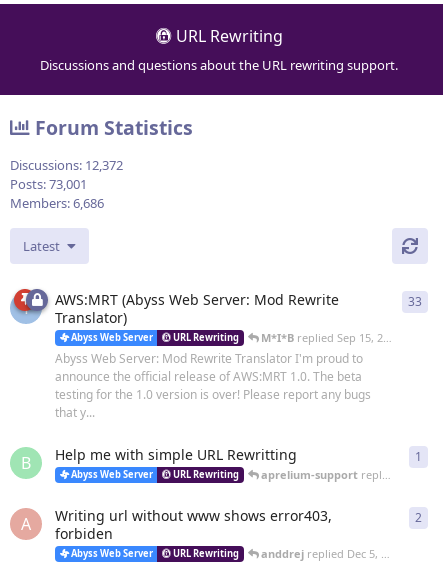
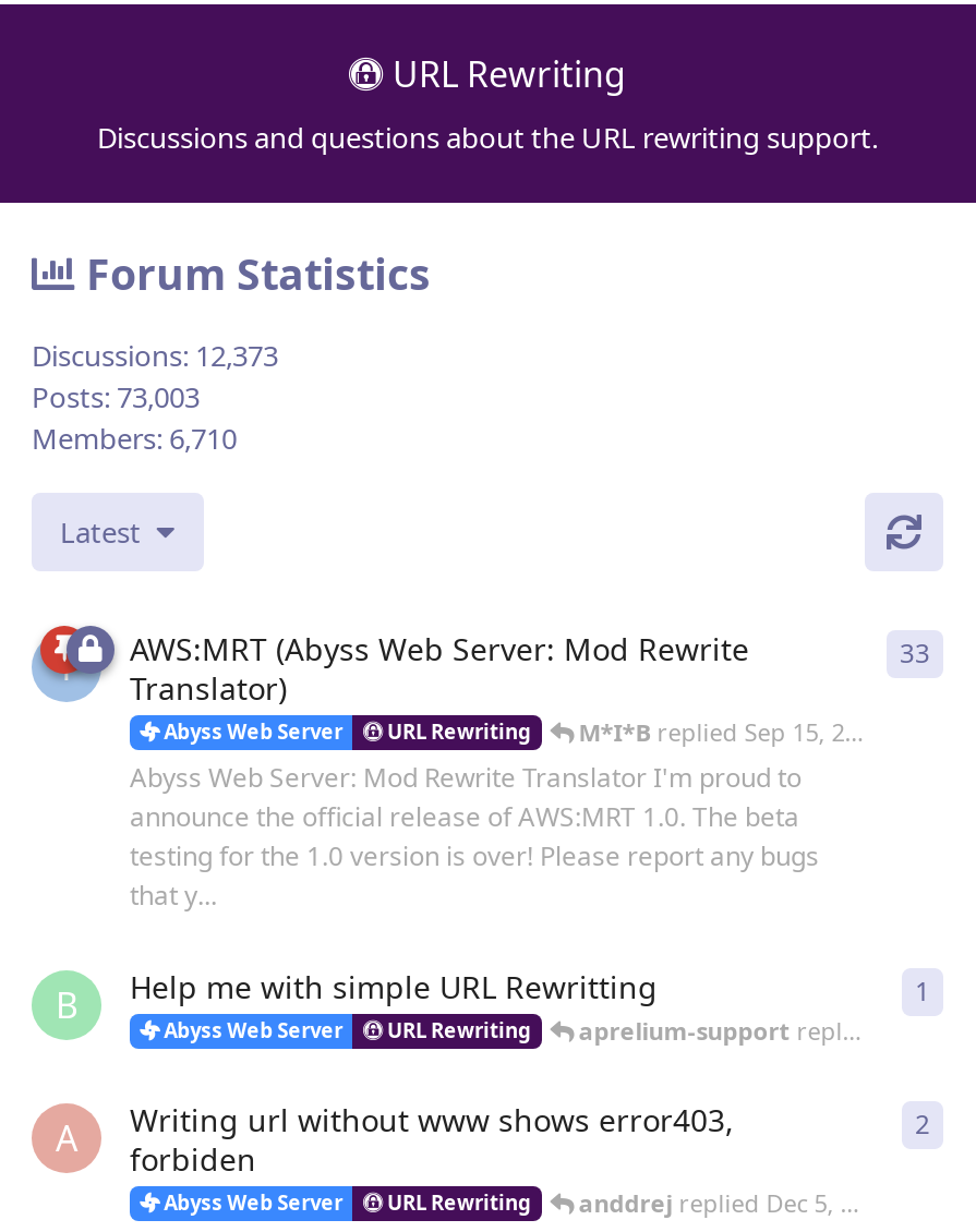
- Discussions: 12,372
+ Discussions: 12,373

- Posts: 73,001
+ Posts: 73,003

- Members: 6,686
+ Members: 6,710
